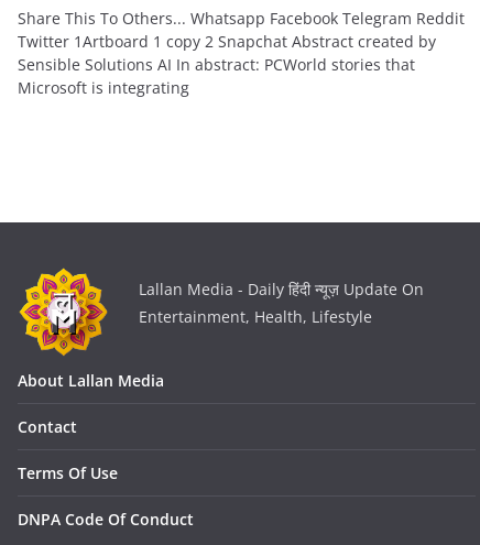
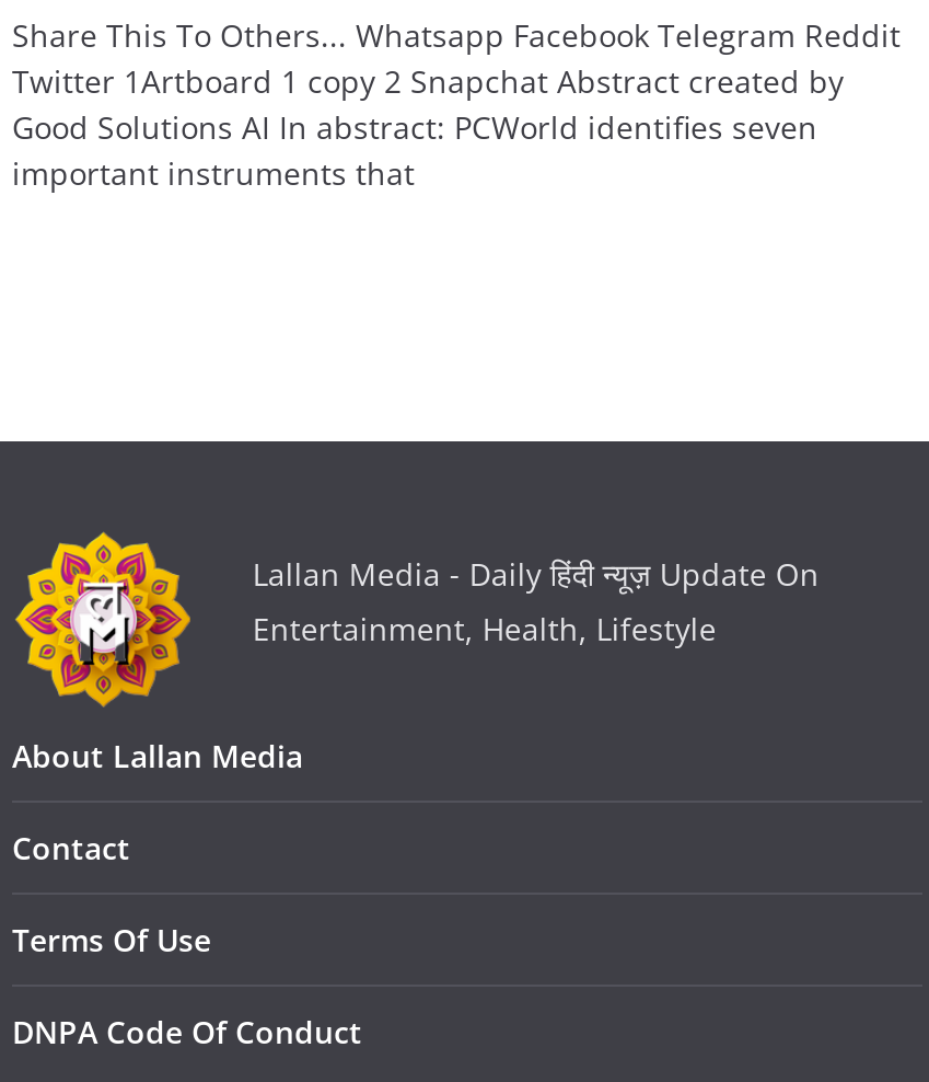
- Sensible Solutions AI In abstract: PCWorld stories that
- Microsoft is integrating
+ Good Solutions AI In abstract: PCWorld identifies seven
+ important instruments that
